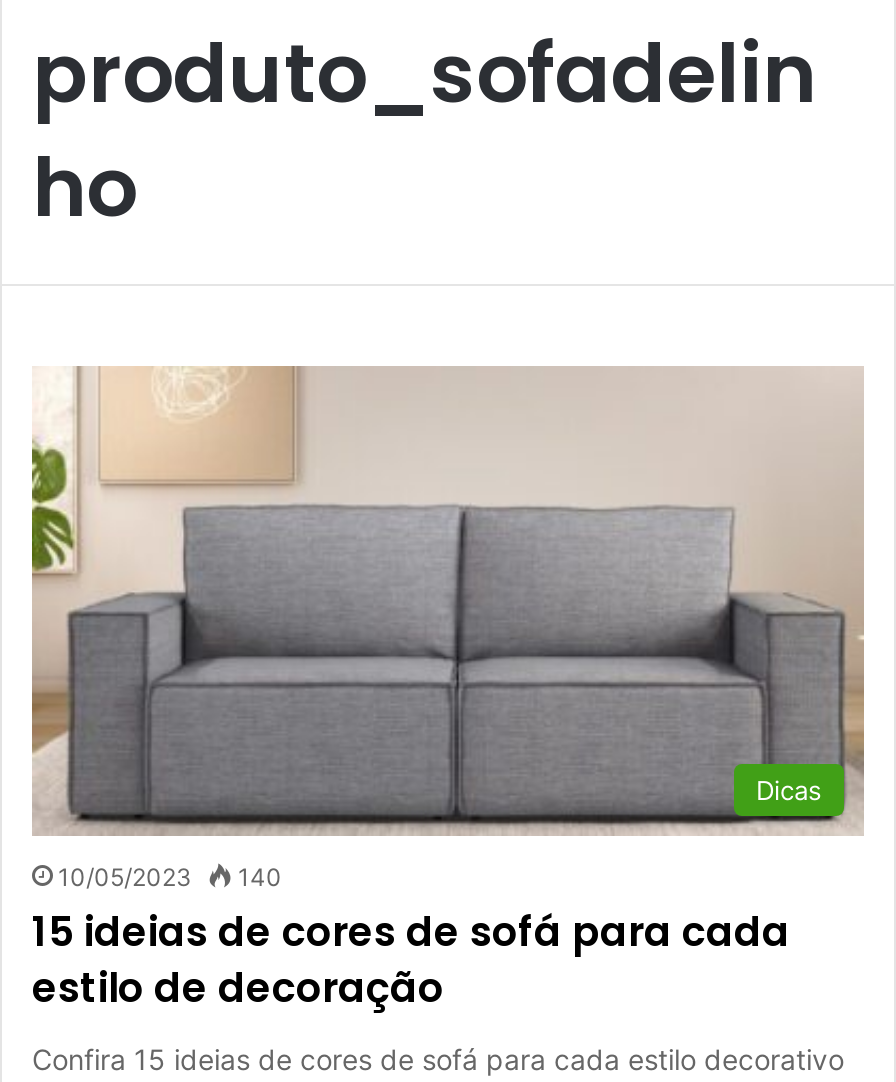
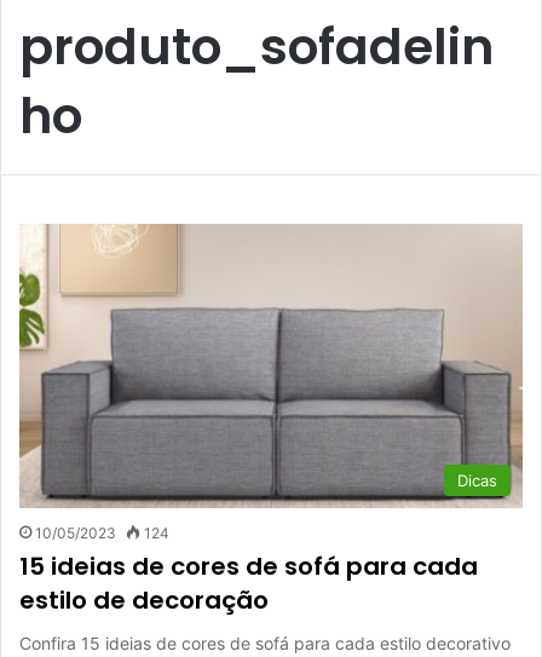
- 10/05/2023 140
+ 10/05/2023 124
